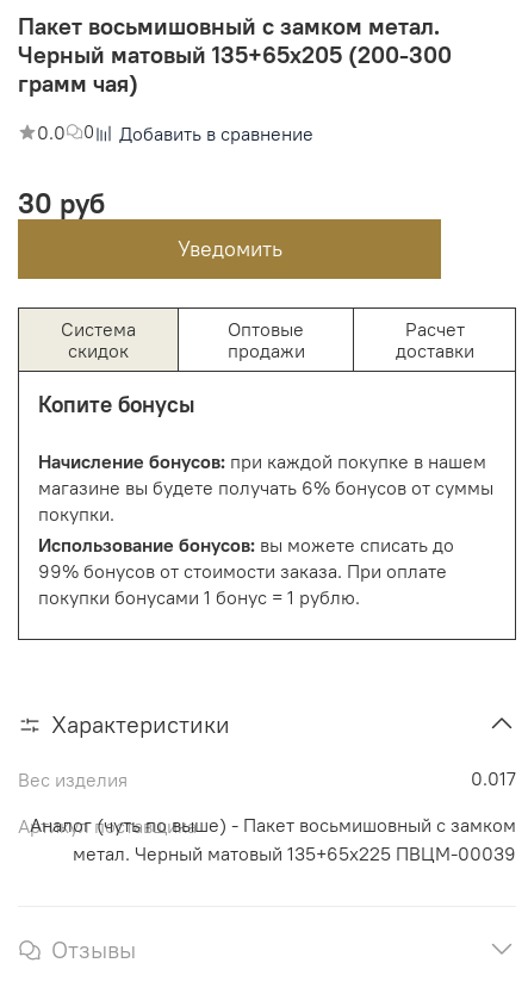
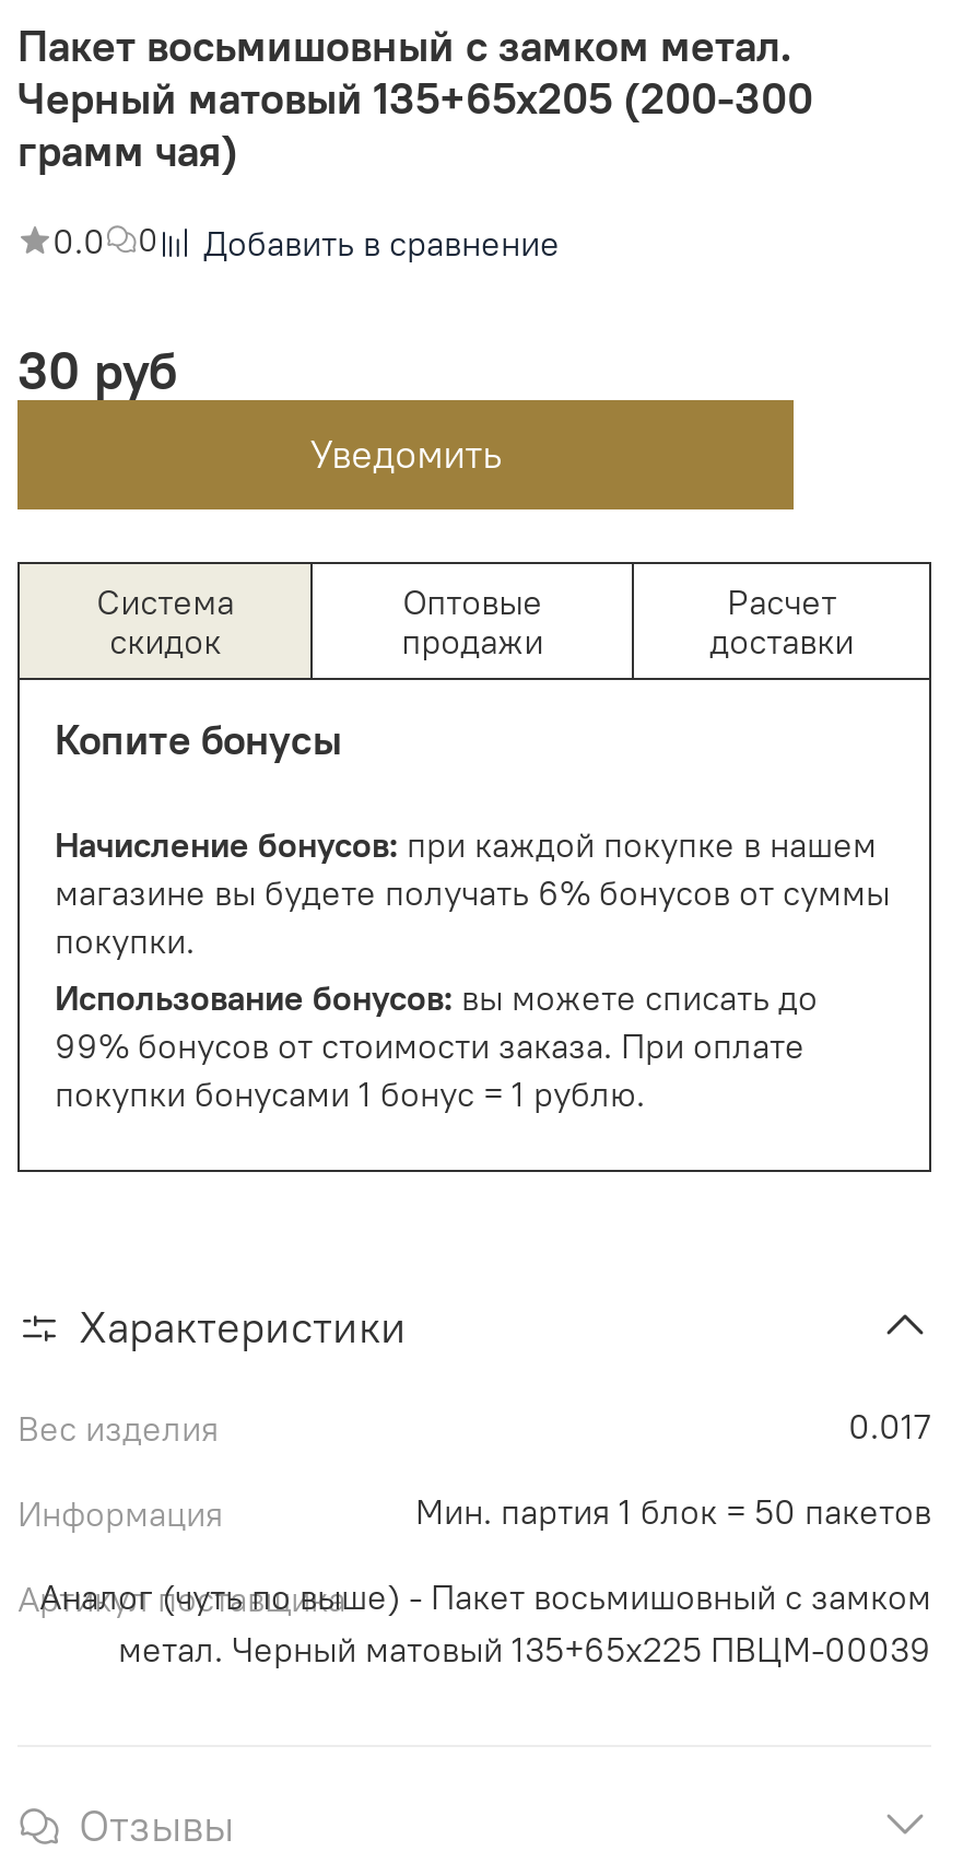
+ Информация
+ Мин. партия 1 блок = 50 пакетов
